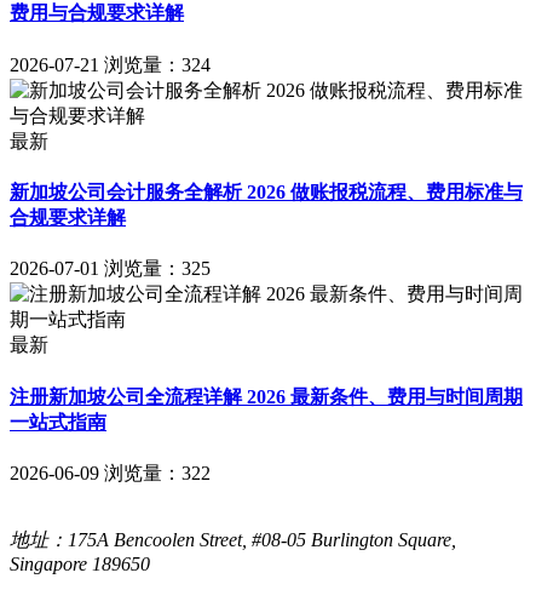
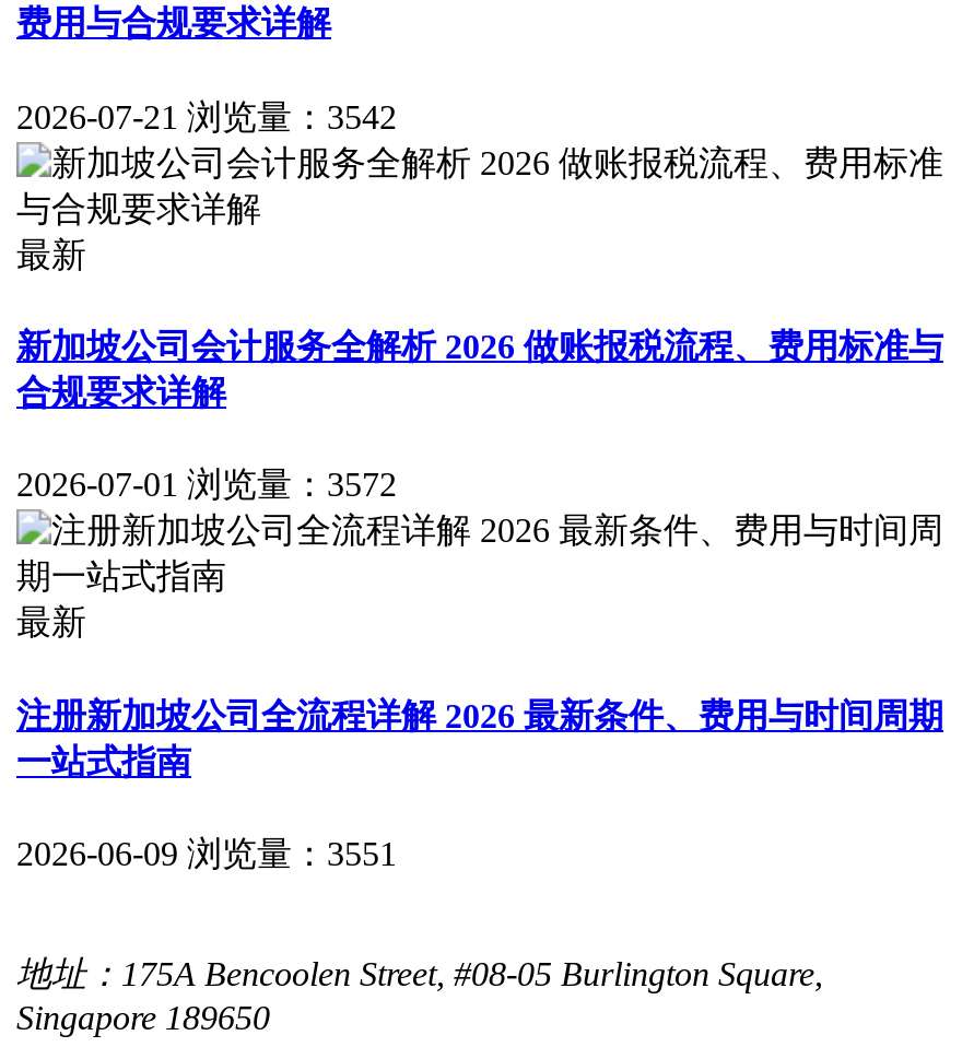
- 2026-07-21 浏览量：324
+ 2026-07-21 浏览量：3542

- 2026-07-01 浏览量：325
+ 2026-07-01 浏览量：3572

- 2026-06-09 浏览量：322
+ 2026-06-09 浏览量：3551
